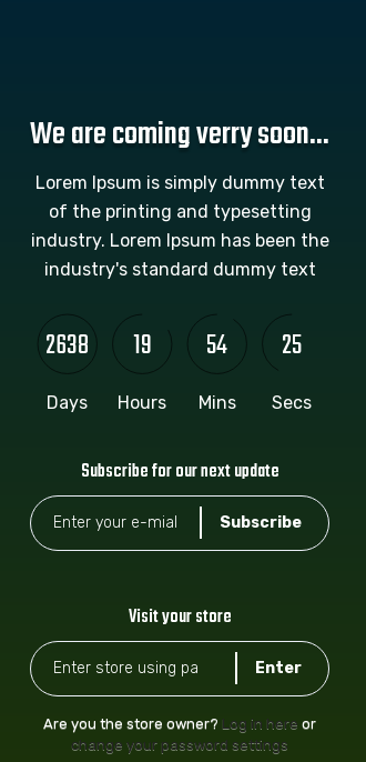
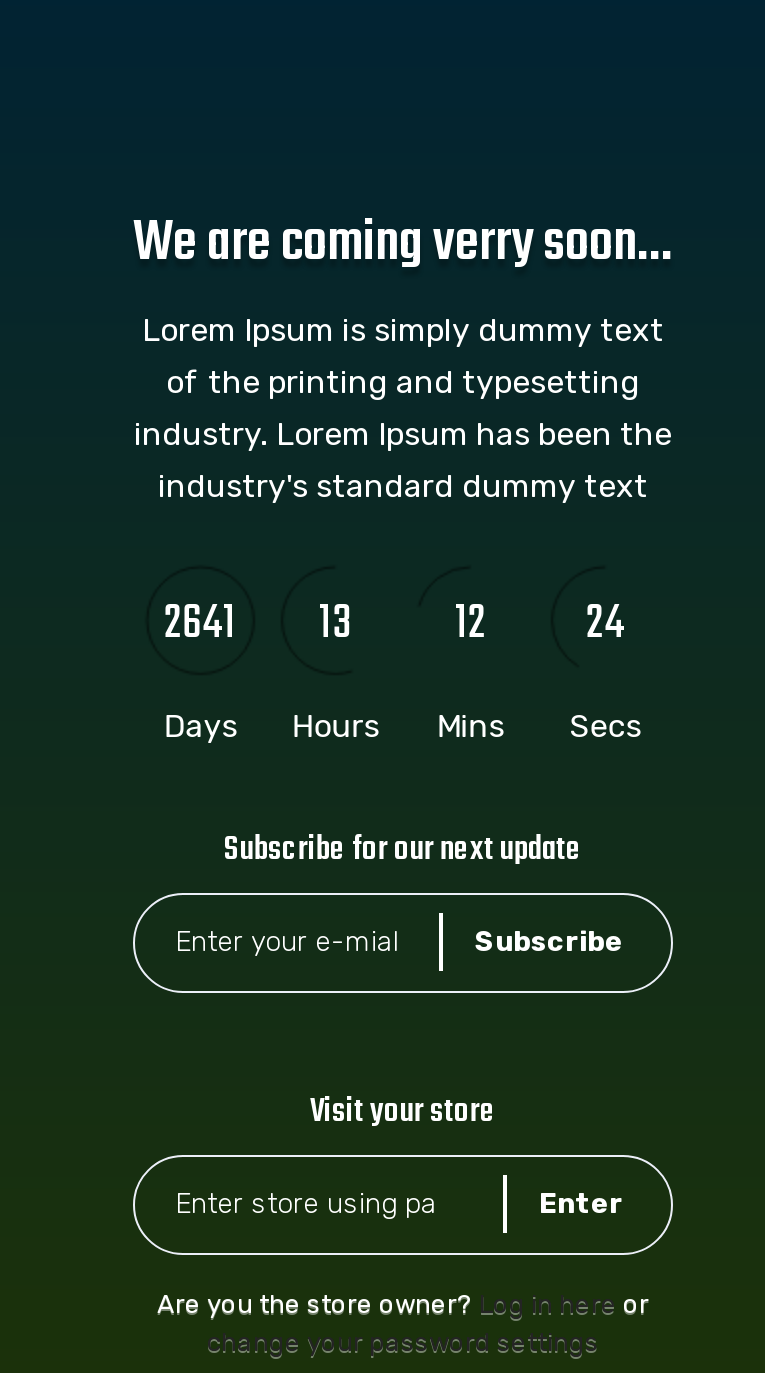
- 2638
+ 2641

- 19
+ 13

- 54
+ 12
